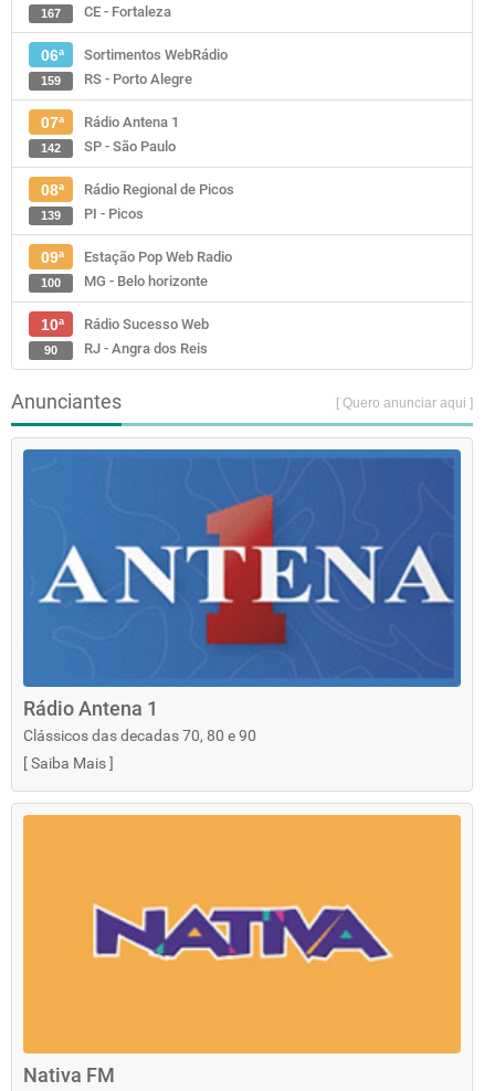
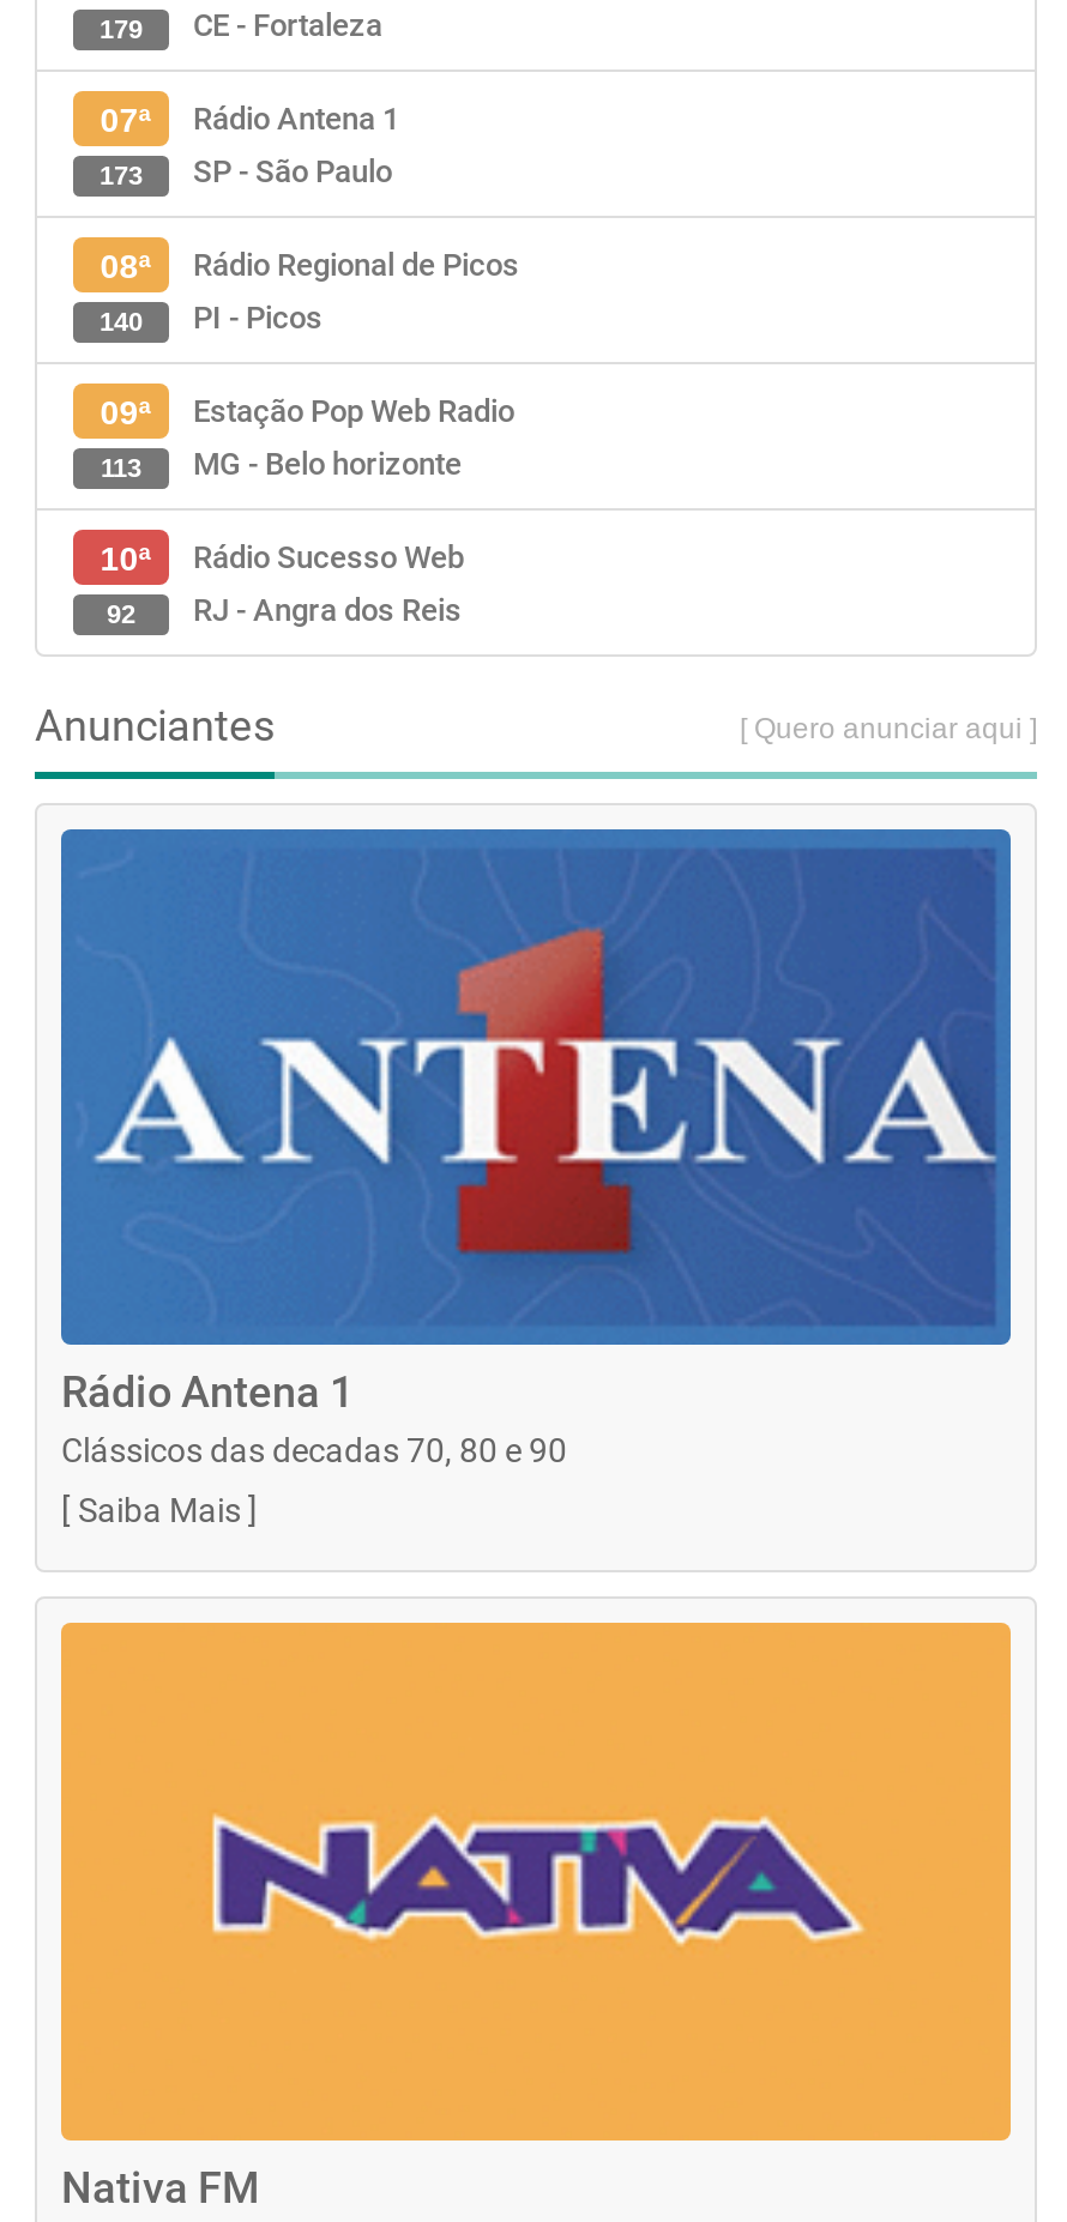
- 167
- 06ª
- Sortimentos WebRádio
- RS - Porto Alegre
- 159
+ 179

- 142 SP - São Paulo
+ 173 SP - São Paulo

- 139 PI - Picos
+ 140 PI - Picos

- 100 MG - Belo horizonte
+ 113 MG - Belo horizonte

- 90 RJ - Angra dos Reis
+ 92 RJ - Angra dos Reis
